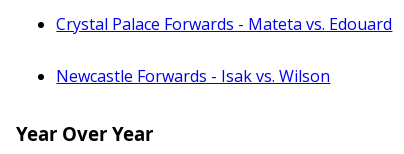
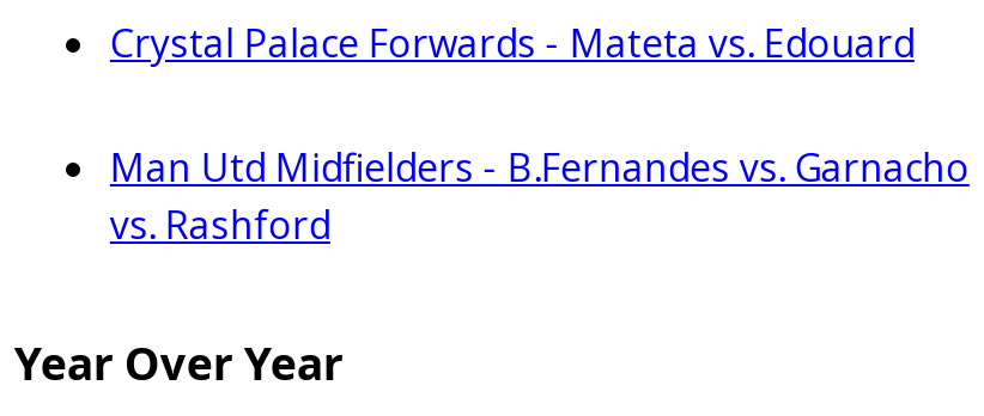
- Newcastle Forwards - Isak vs. Wilson
+ Man Utd Midfielders - B.Fernandes vs. Garnacho
+ vs. Rashford
